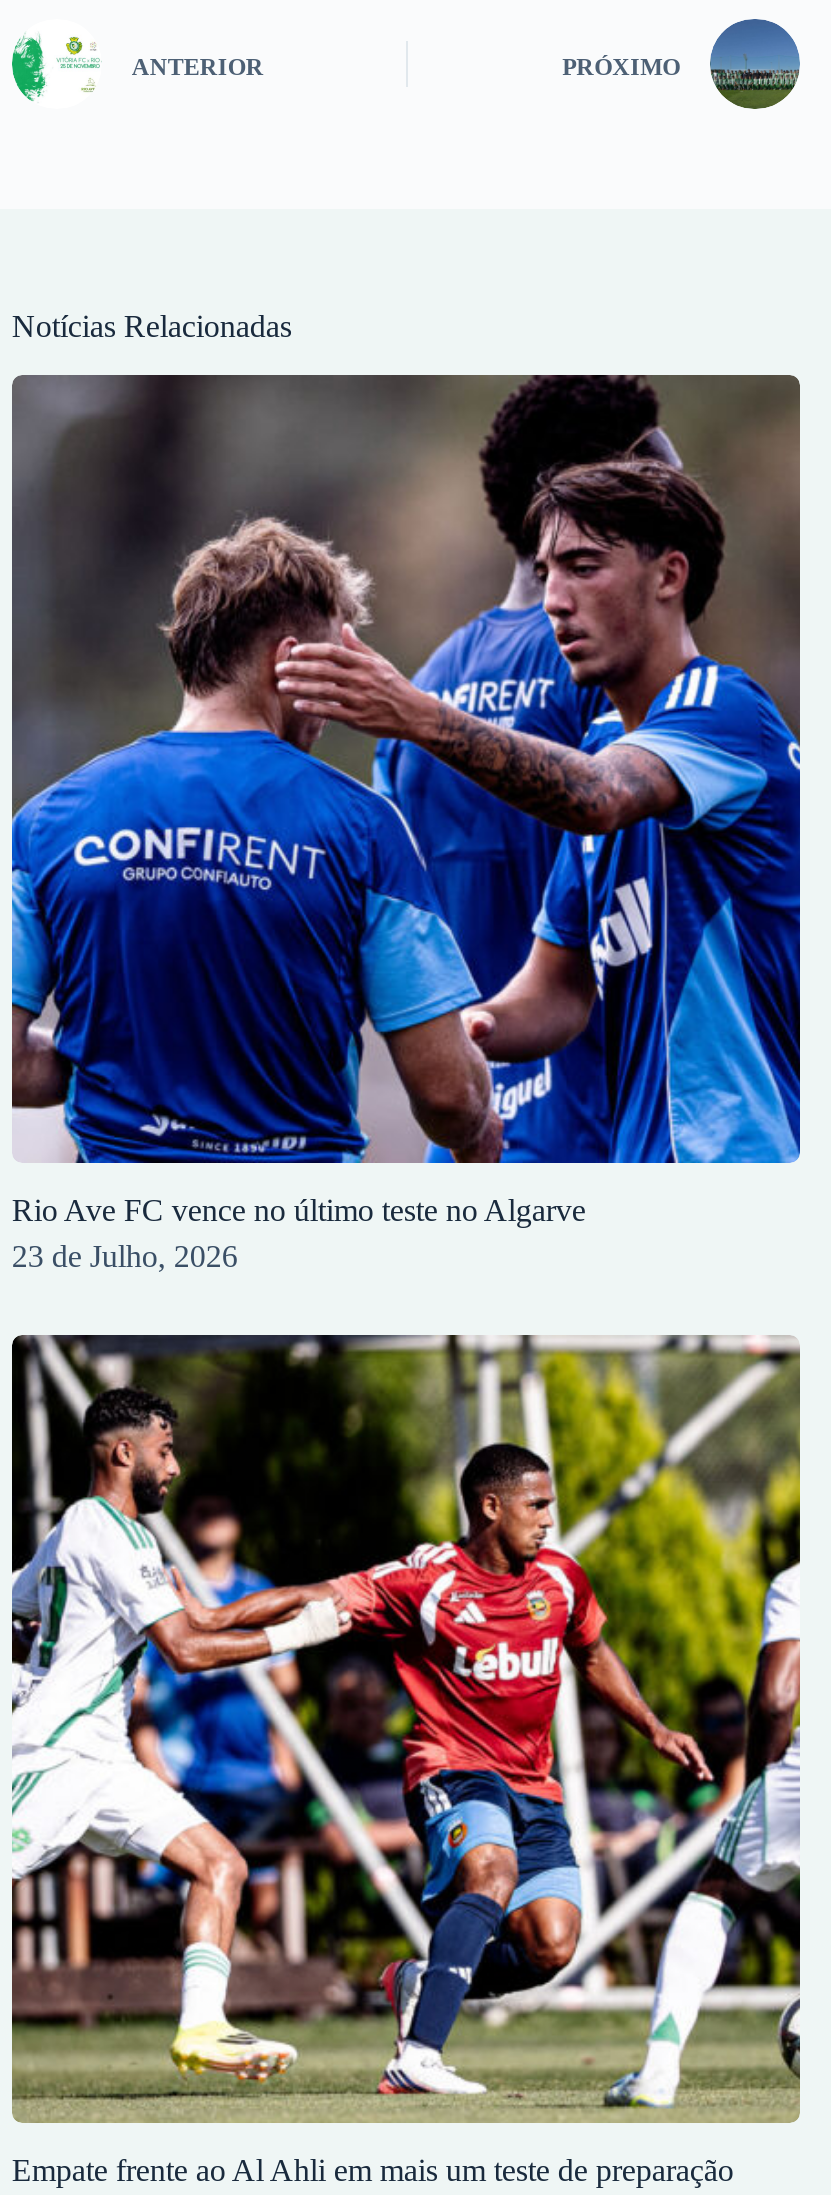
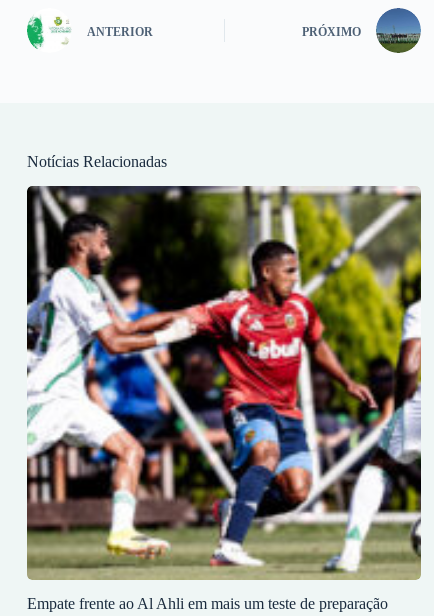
- [image]
- Rio Ave FC vence no último teste no Algarve
- 23 de Julho, 2026
